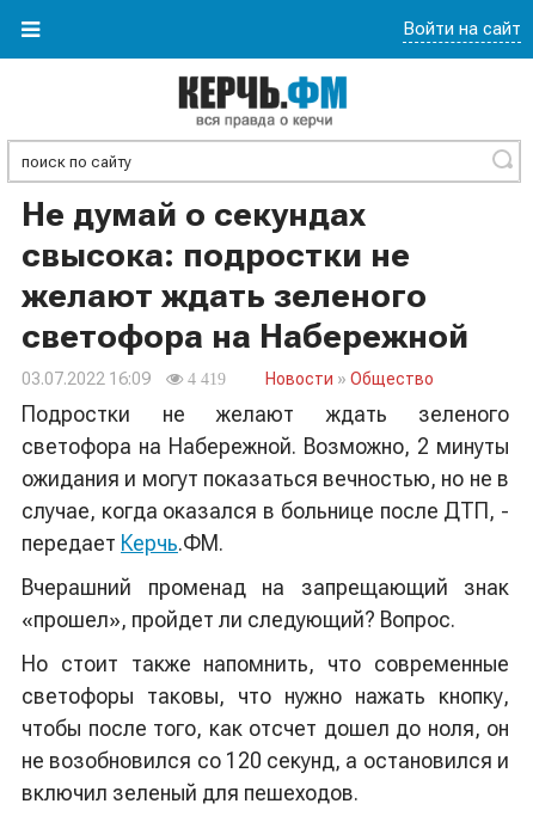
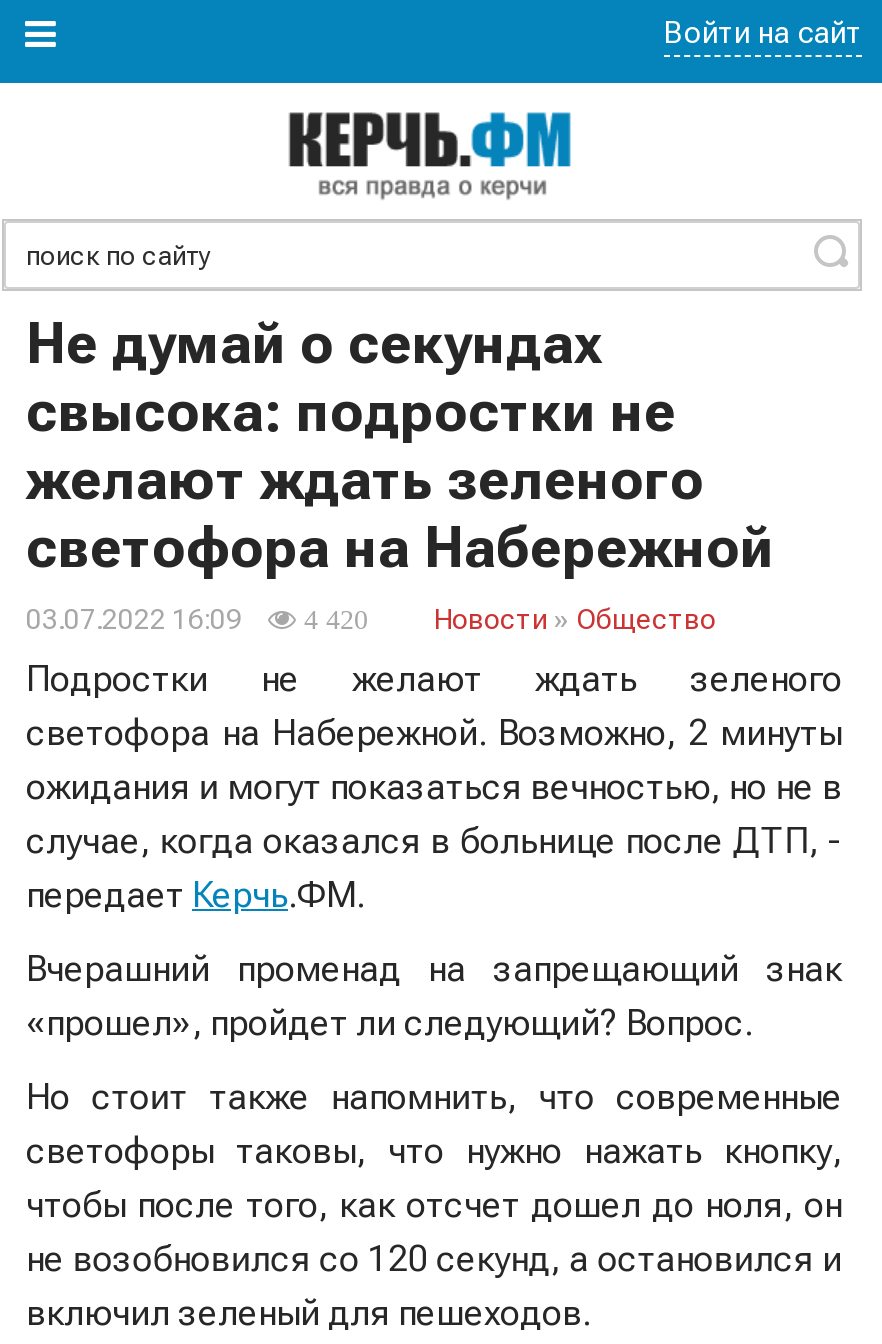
- 03.07.2022 16:09 4 419
+ 03.07.2022 16:09 4 420
